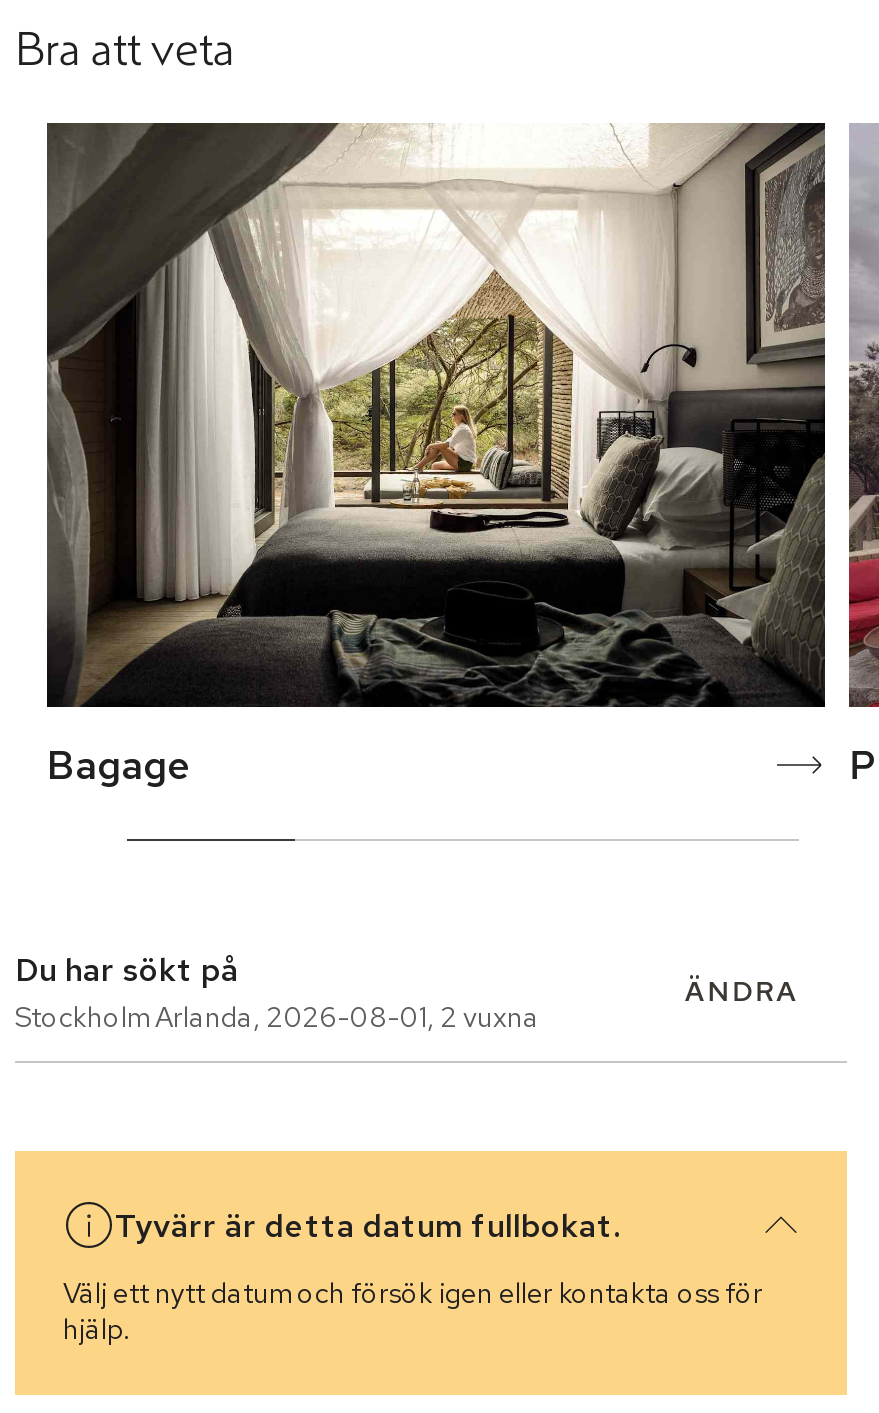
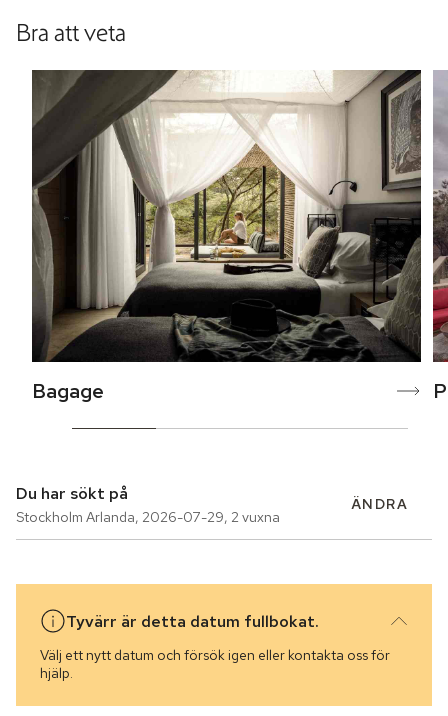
- Stockholm Arlanda, 2026-08-01, 2 vuxna
+ Stockholm Arlanda, 2026-07-29, 2 vuxna
